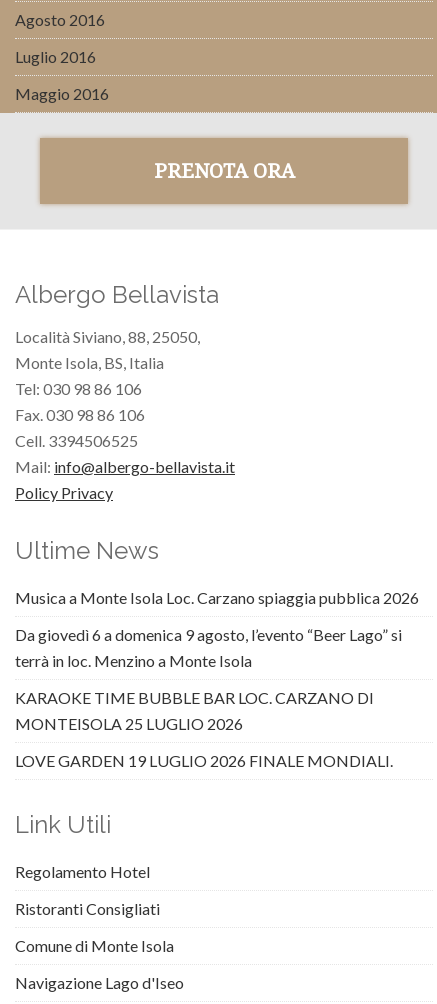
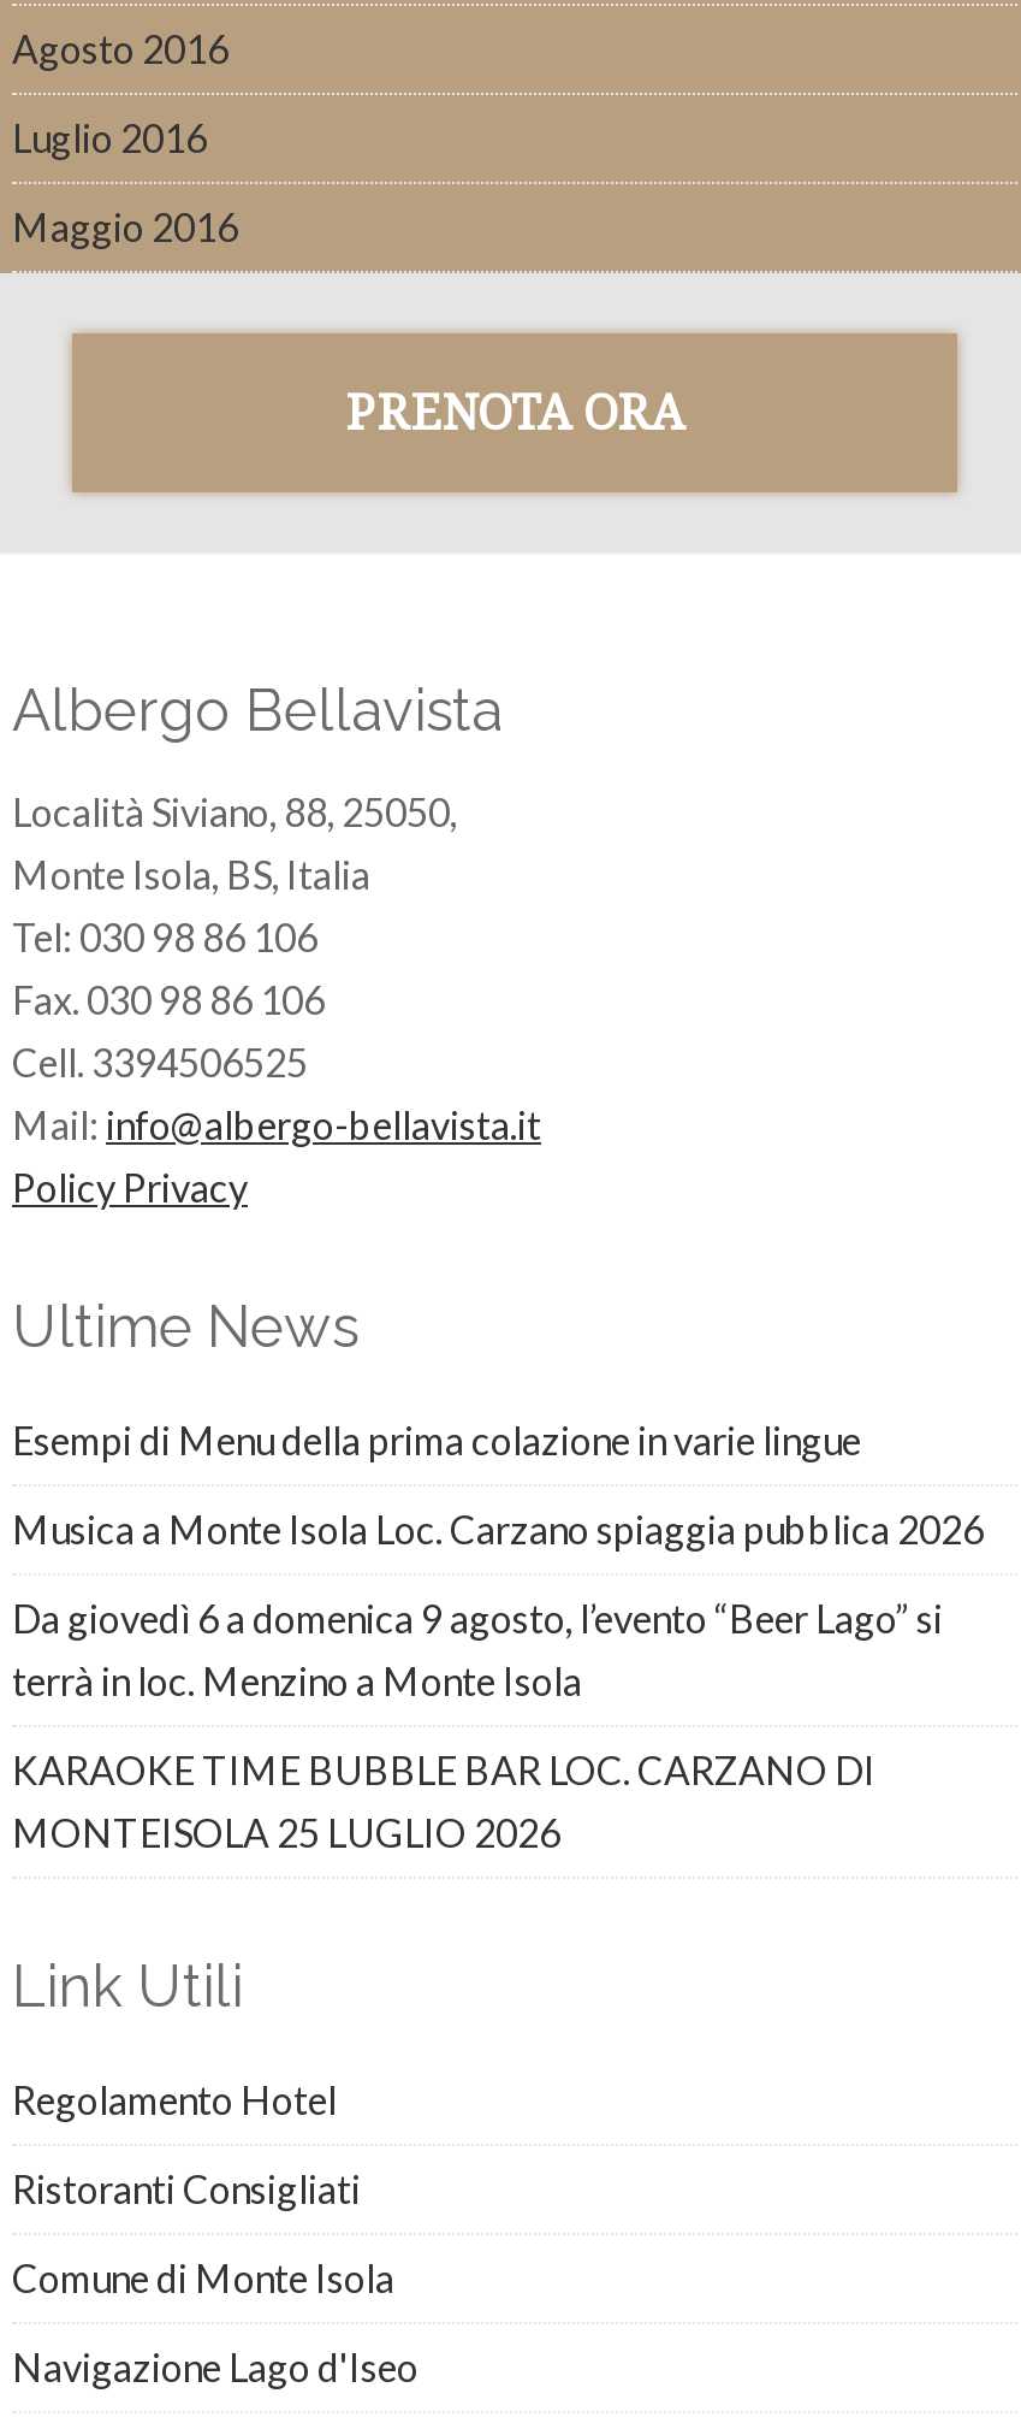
+ Esempi di Menu della prima colazione in varie lingue

moved down: Musica a Monte Isola Loc. Carzano spiaggia pubblica 2026 | Da giovedì 6 a domenica 9 agosto, l’evento “Beer Lago” si | terrà in loc. Menzino a Monte Isola | KARAOKE TIME BUBBLE BAR LOC. CARZANO DI | MONTEISOLA 25 LUGLIO 2026

- LOVE GARDEN 19 LUGLIO 2026 FINALE MONDIALI.
